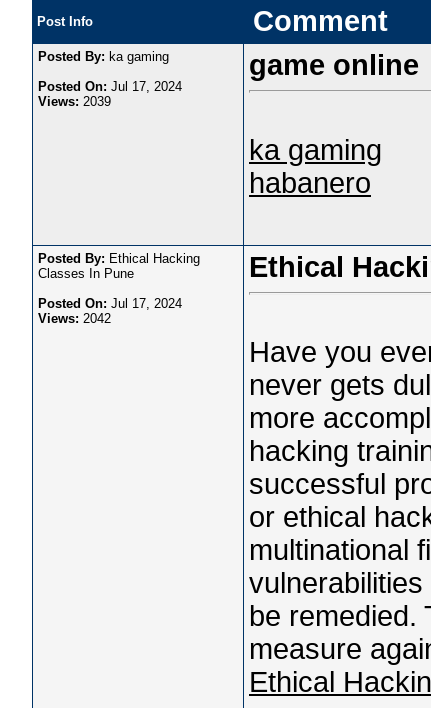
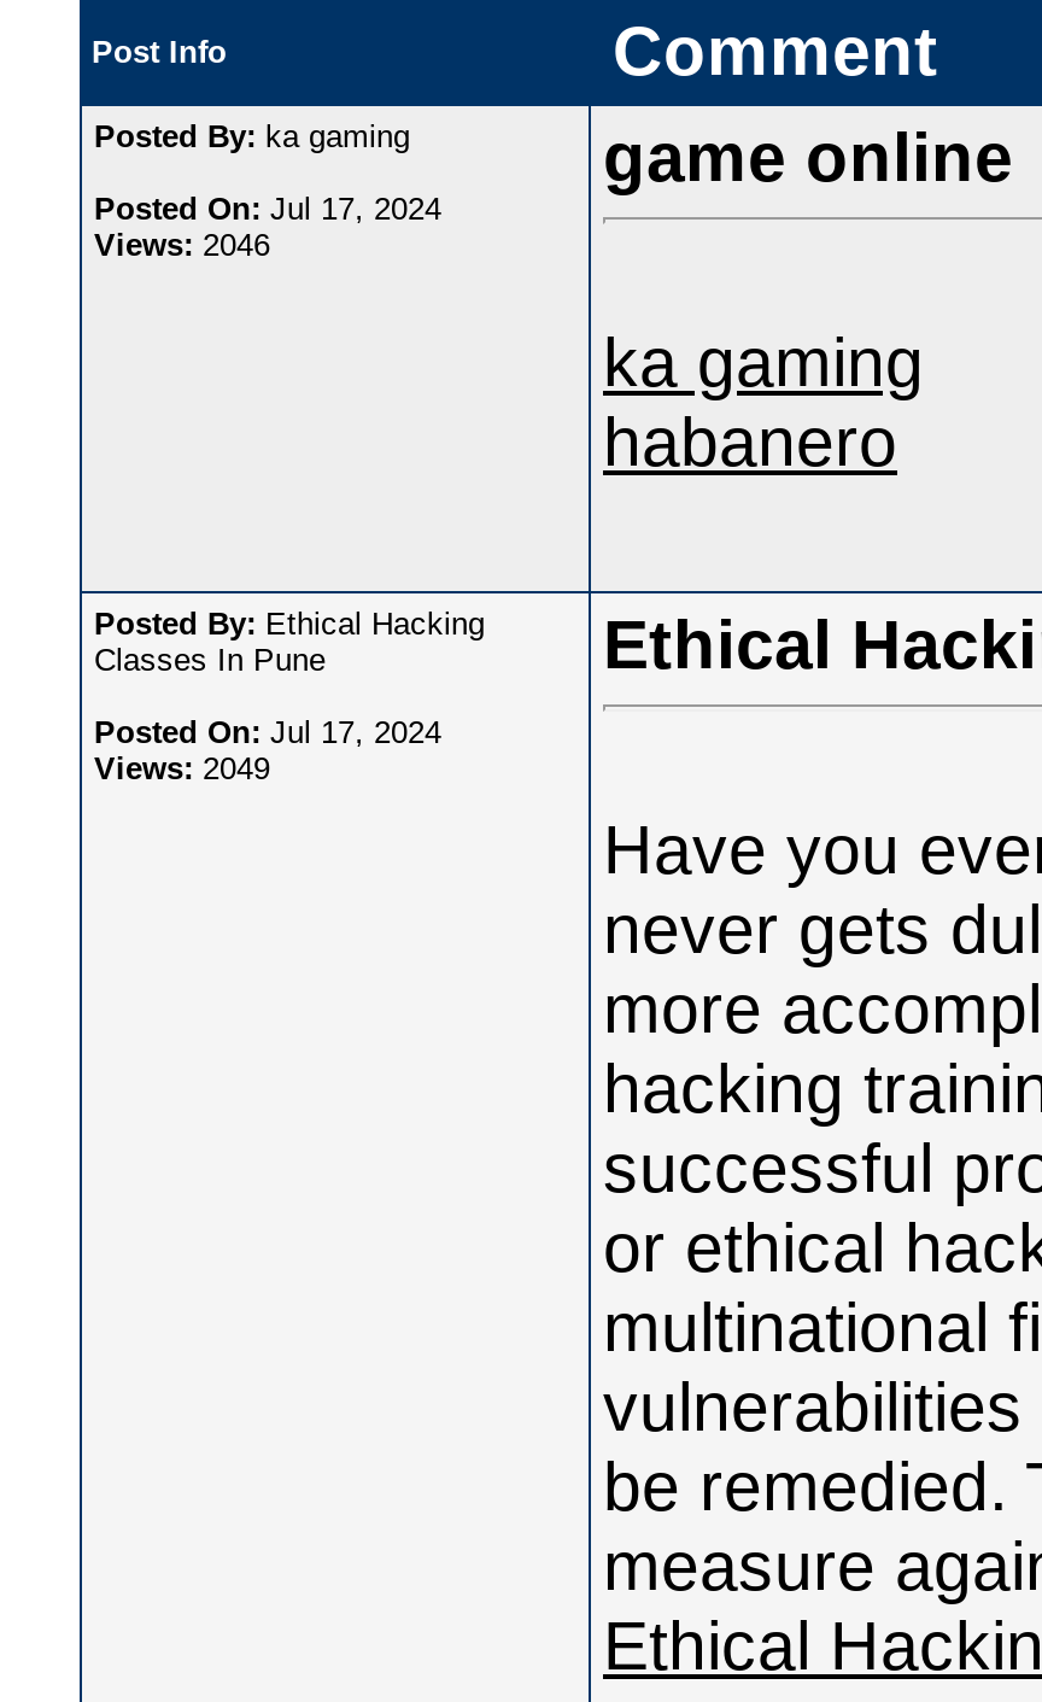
- Views: 2039
+ Views: 2046

- Views: 2042
+ Views: 2049
